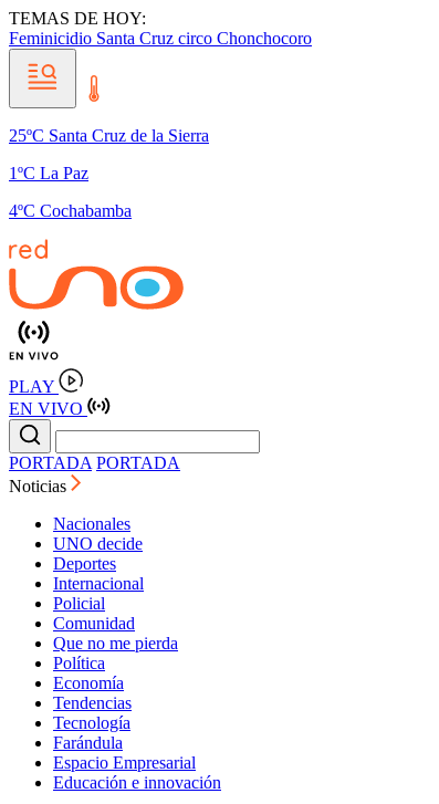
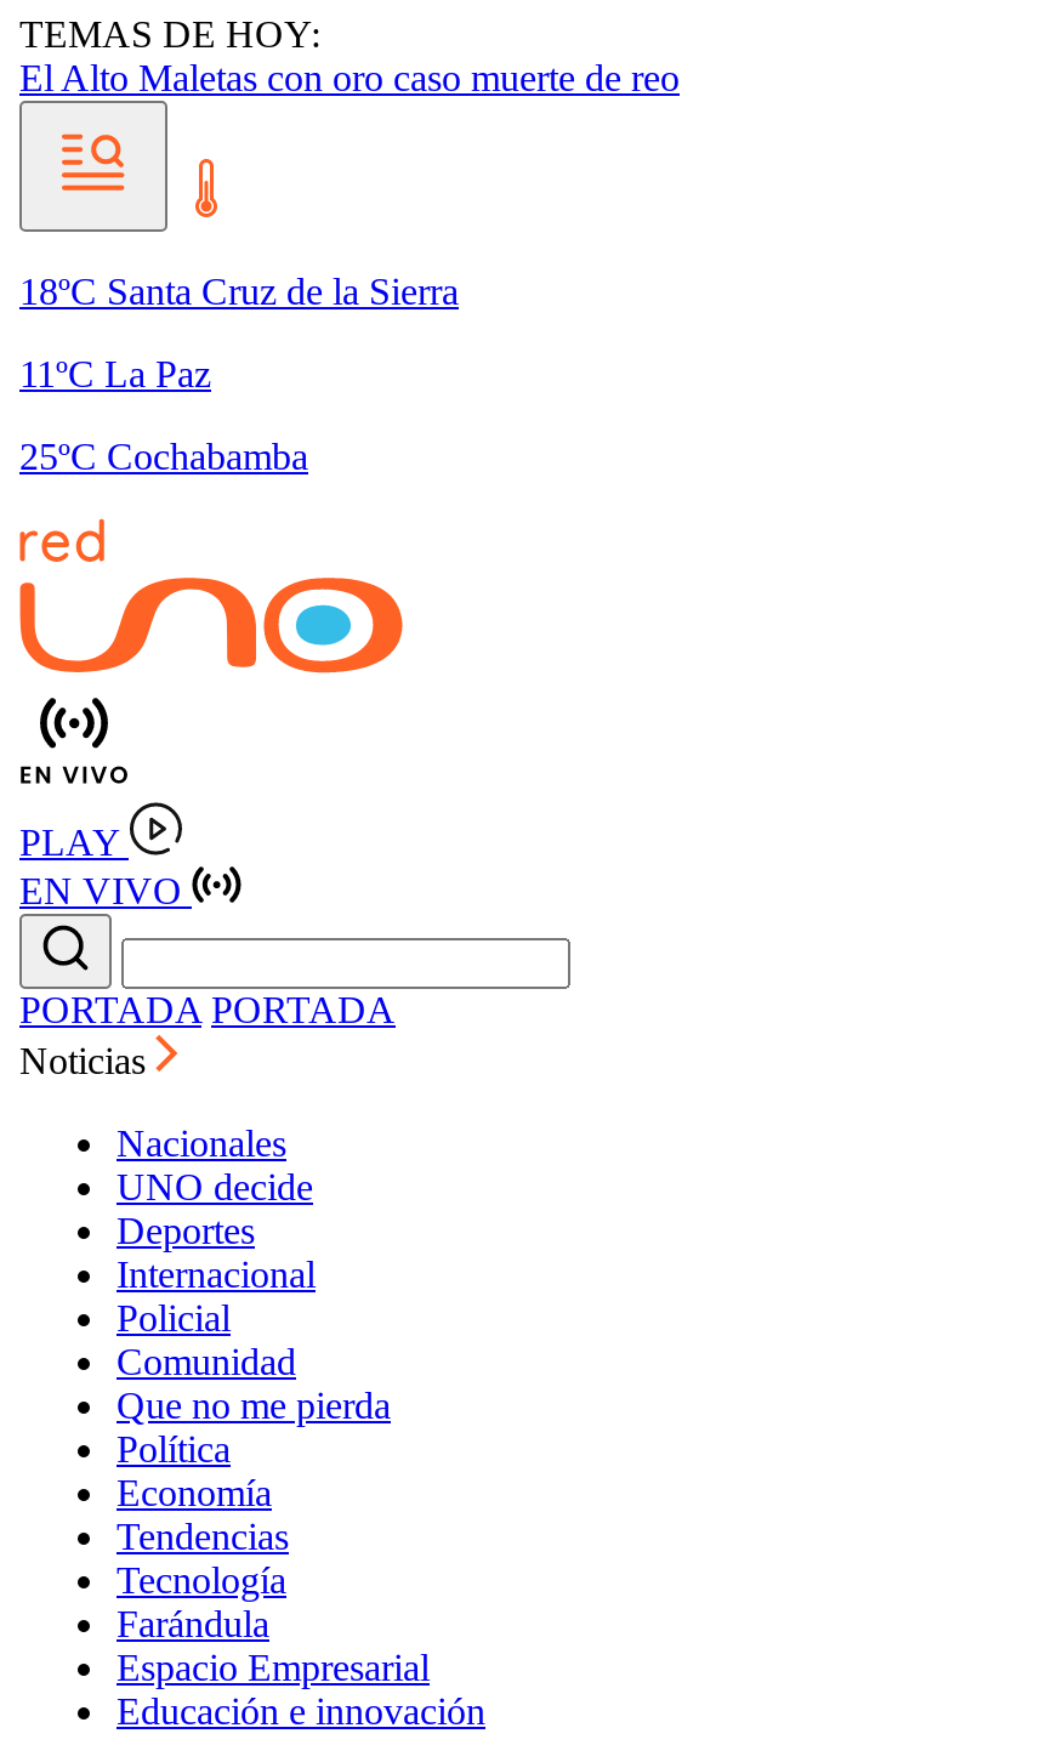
- Feminicidio Santa Cruz circo Chonchocoro
+ El Alto Maletas con oro caso muerte de reo

- 25ºC Santa Cruz de la Sierra
+ 18ºC Santa Cruz de la Sierra

- 1ºC La Paz
+ 11ºC La Paz

- 4ºC Cochabamba
+ 25ºC Cochabamba
